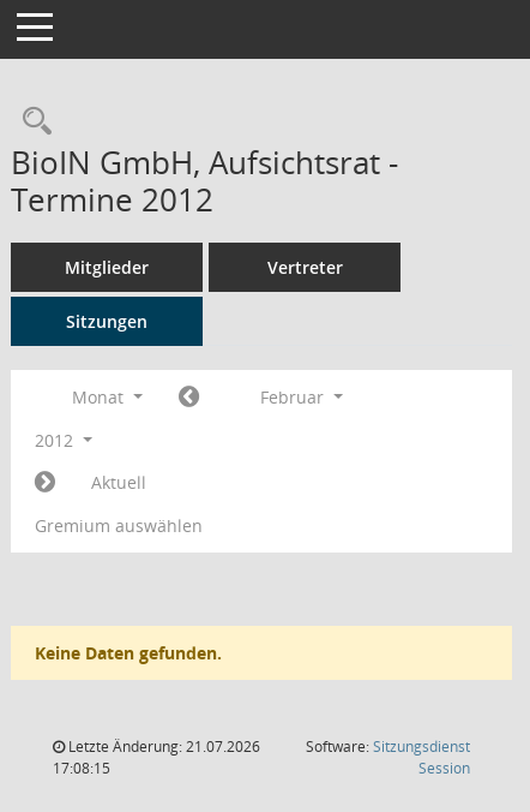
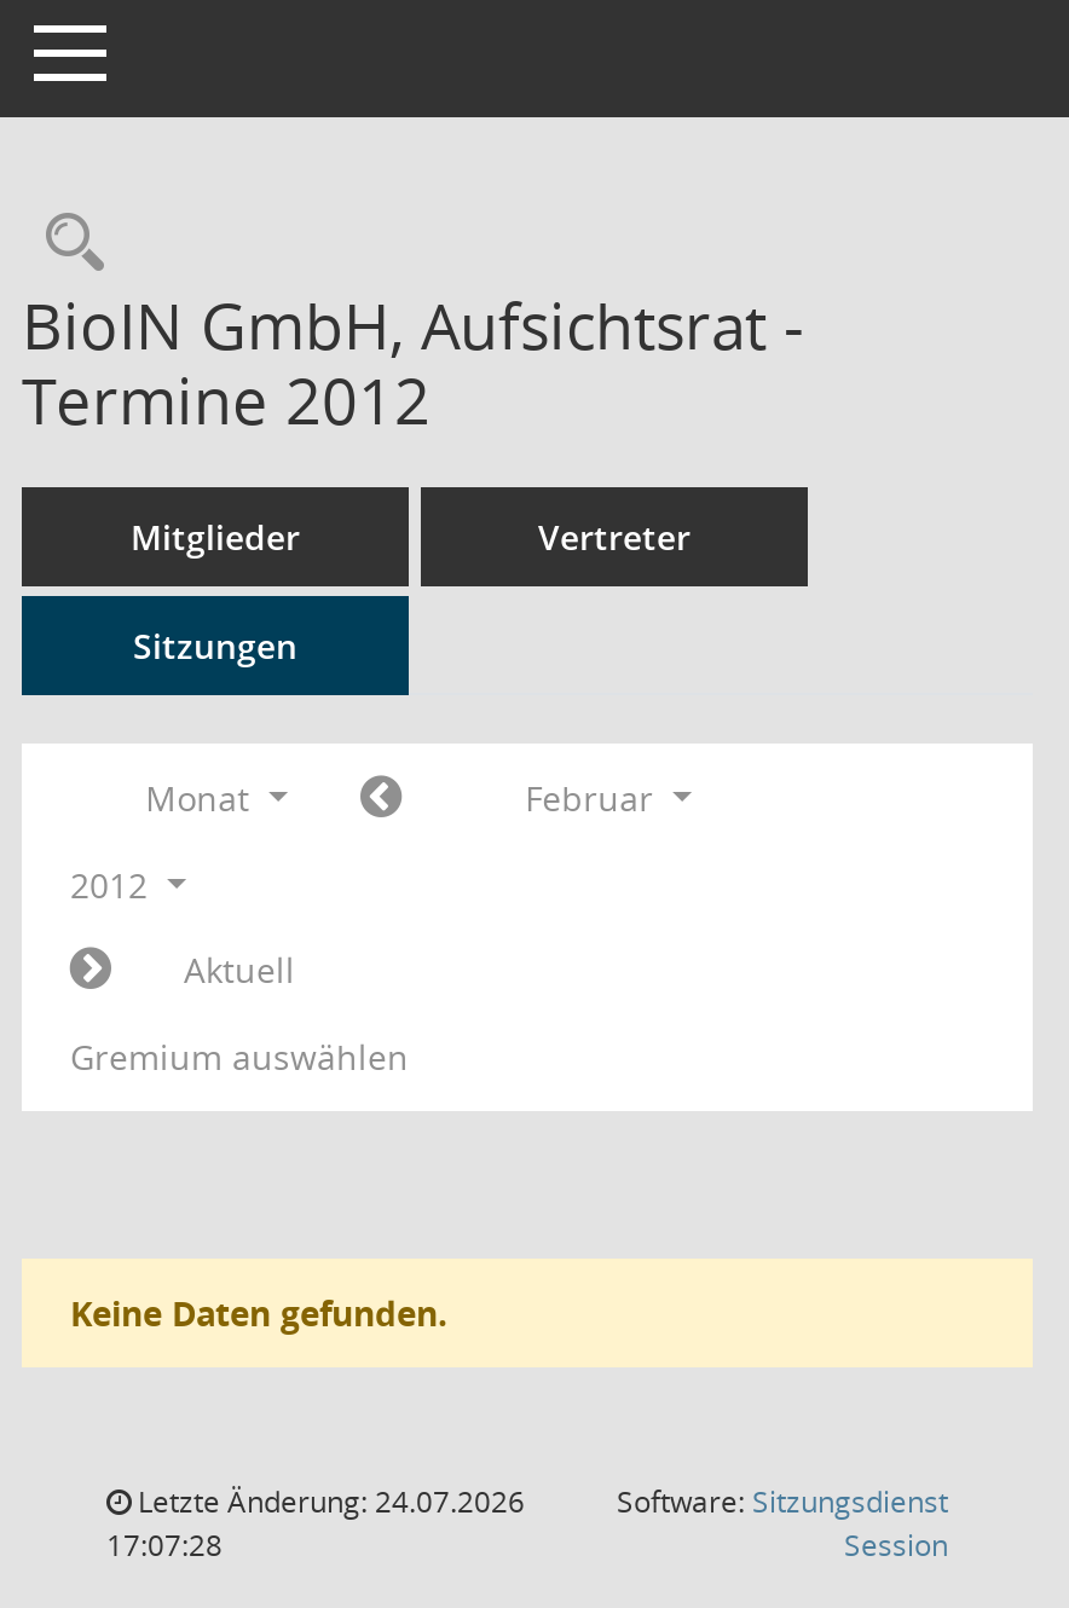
- Letzte Änderung: 21.07.2026
+ Letzte Änderung: 24.07.2026

- 17:08:15
+ 17:07:28
